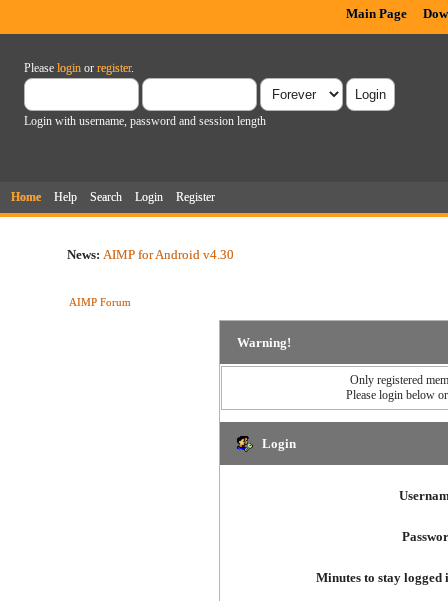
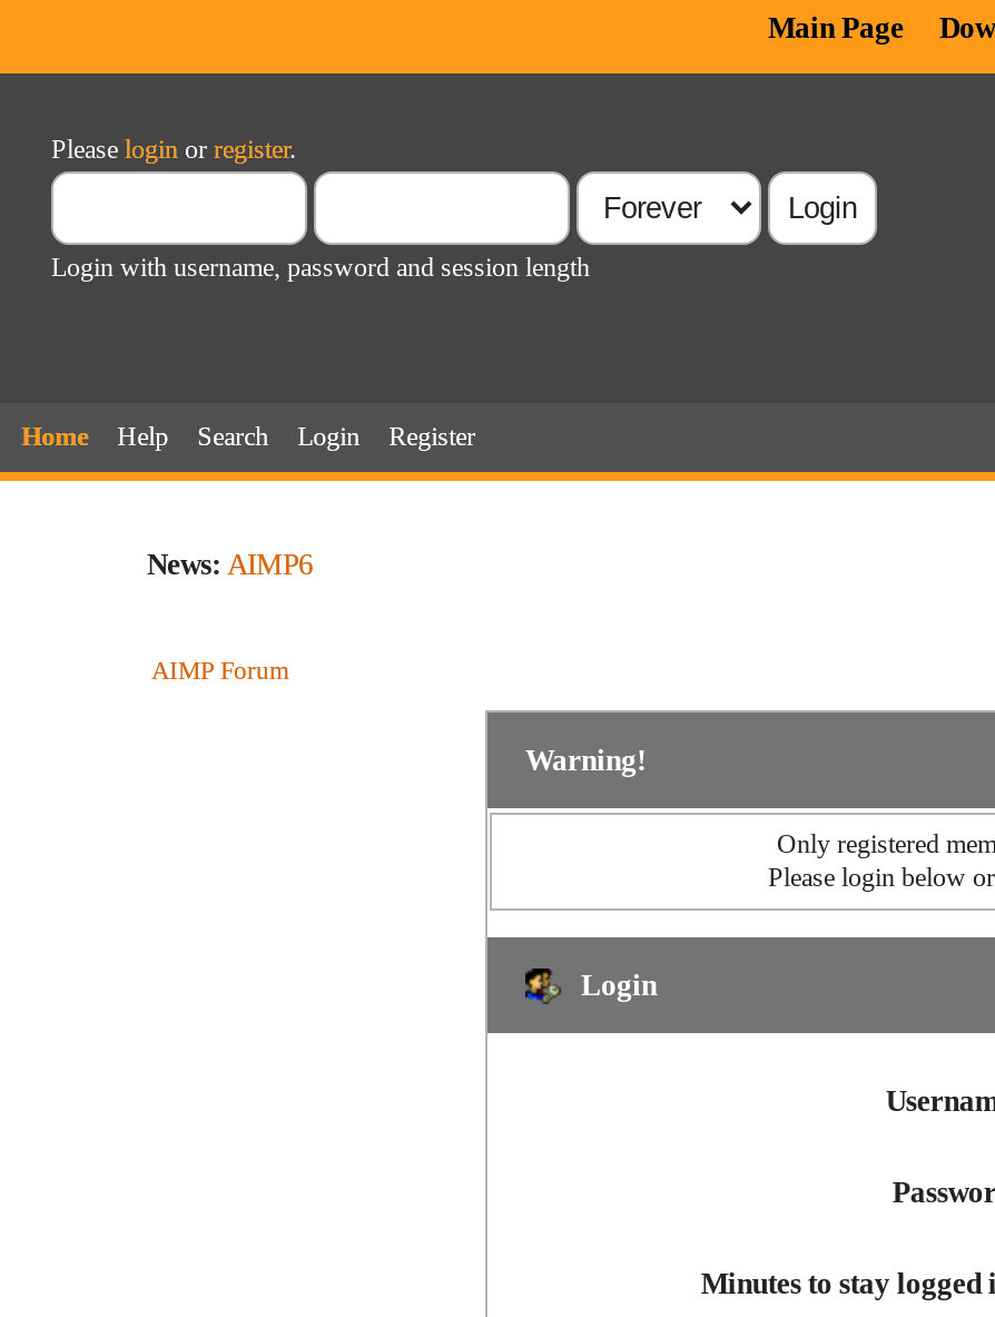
- News: AIMP for Android v4.30
+ News: AIMP6
